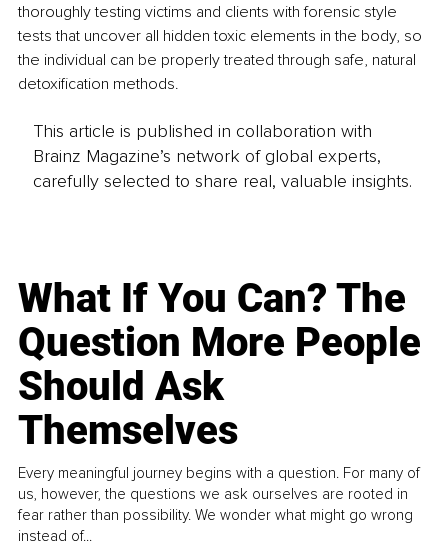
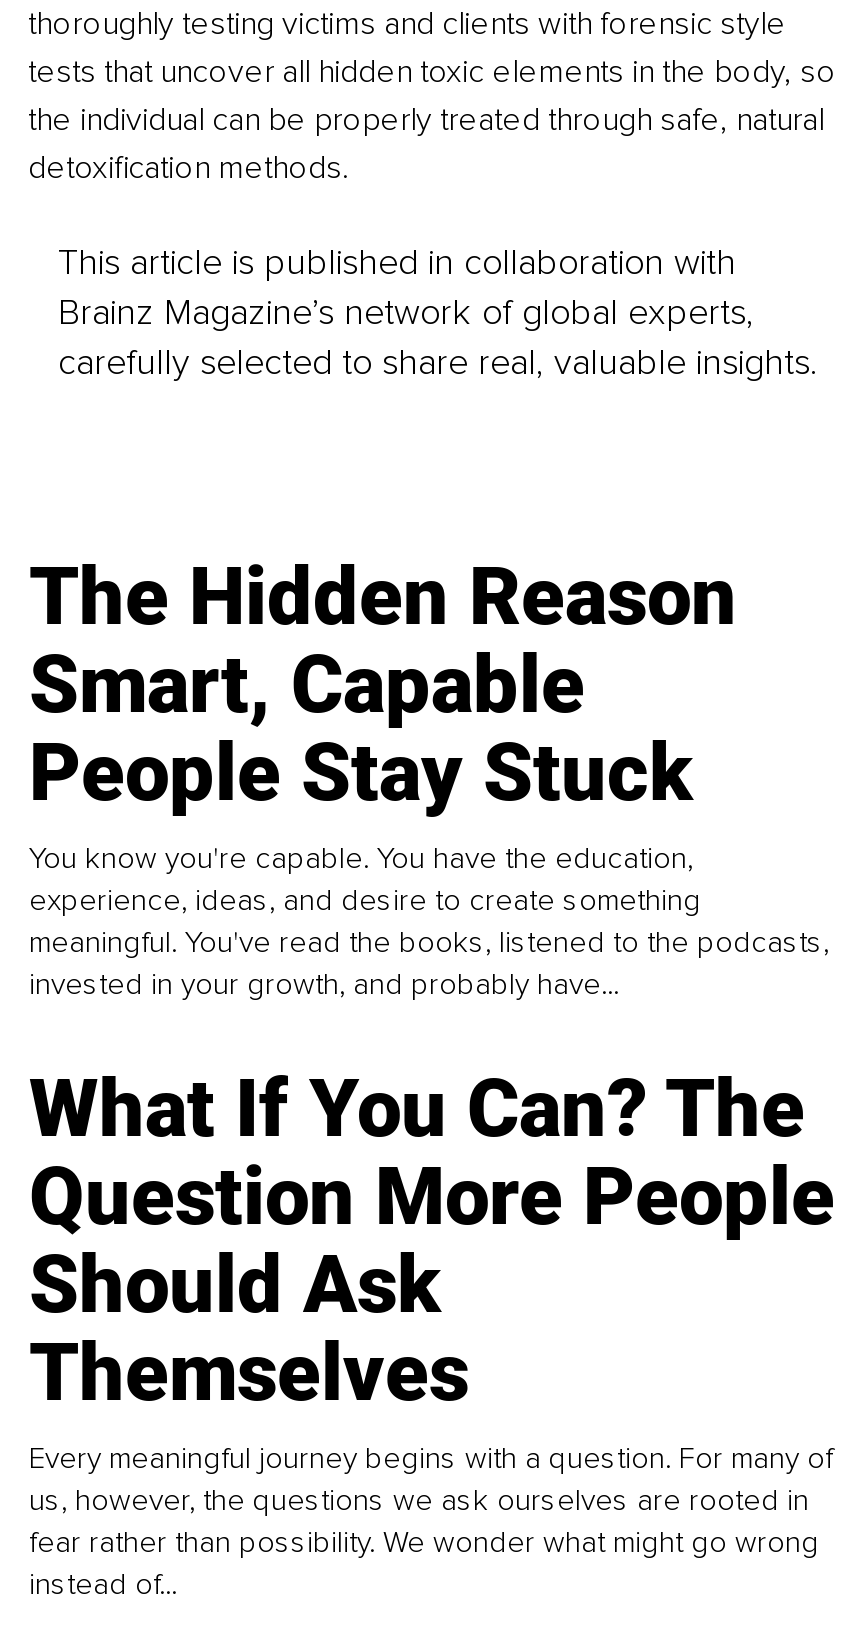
+ The Hidden Reason
+ Smart, Capable
+ People Stay Stuck
+ You know you're capable. You have the education,
+ experience, ideas, and desire to create something
+ meaningful. You've read the books, listened to the podcasts,
+ invested in your growth, and probably have...
